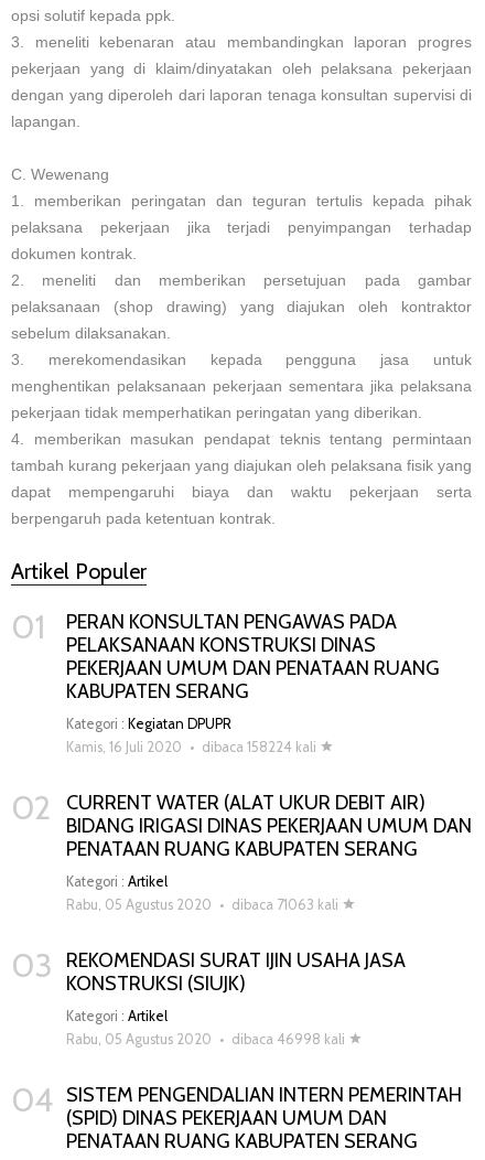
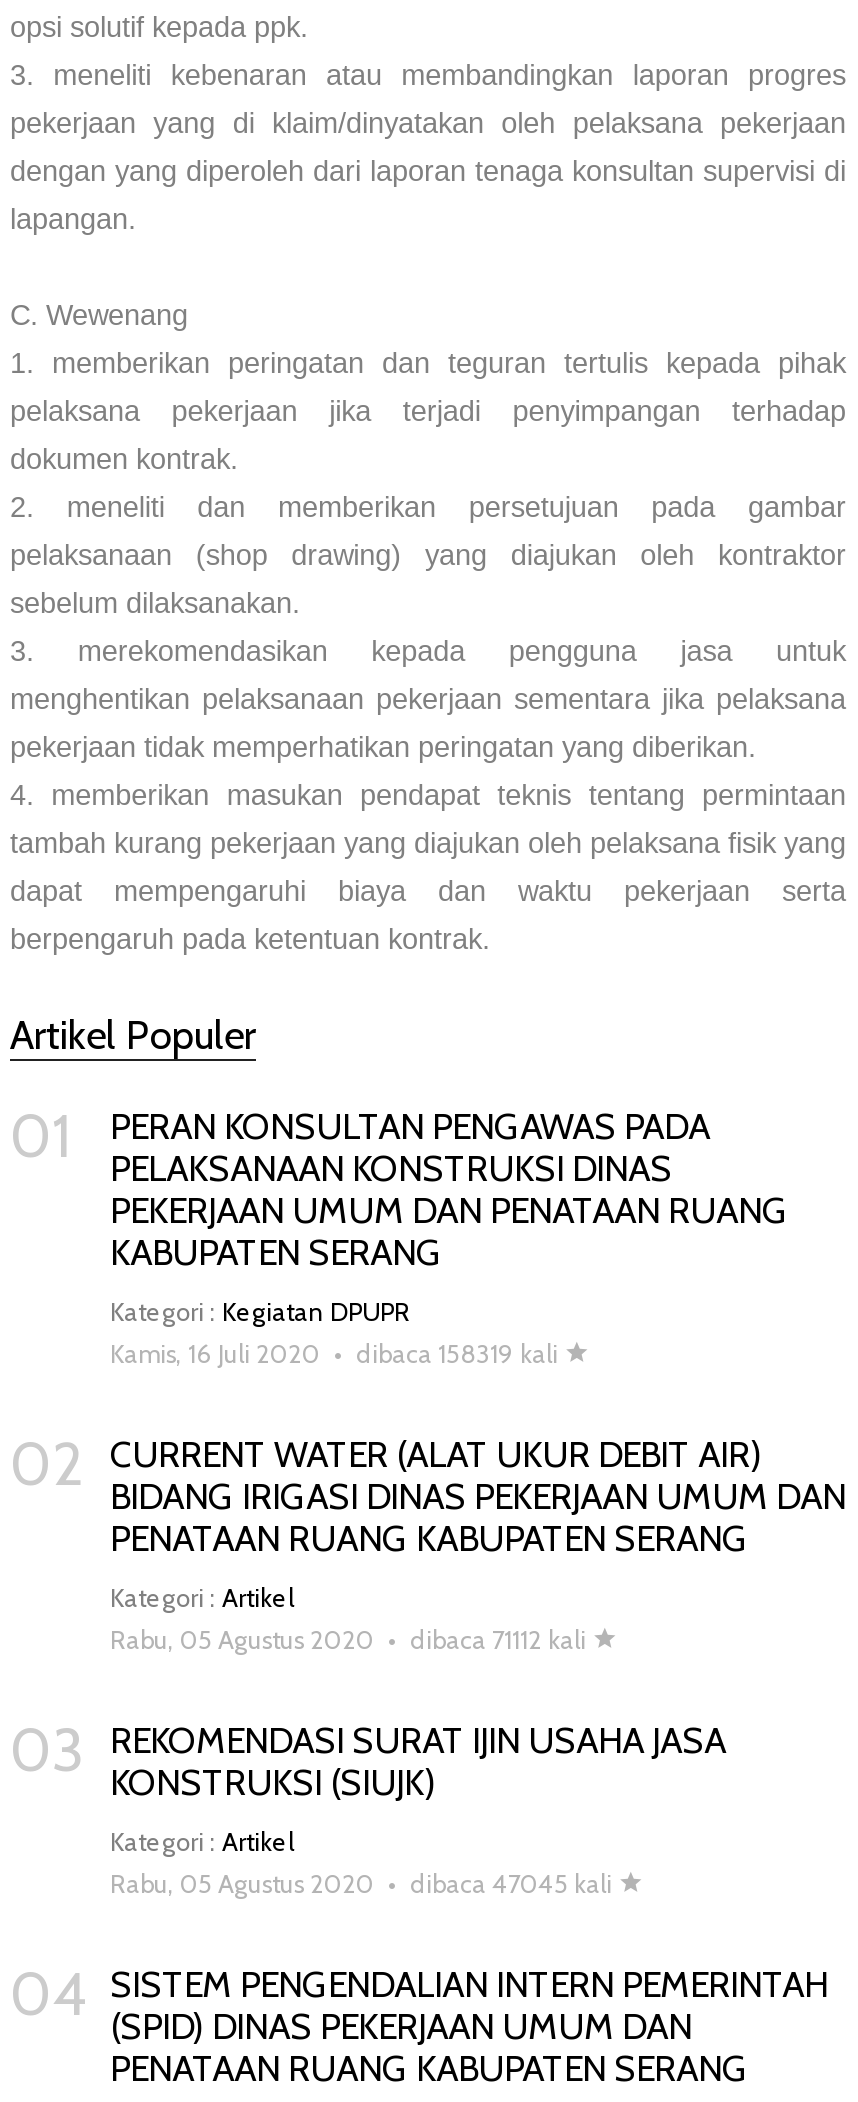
- Kamis, 16 Juli 2020 • dibaca 158224 kali
+ Kamis, 16 Juli 2020 • dibaca 158319 kali

- Rabu, 05 Agustus 2020 • dibaca 71063 kali
+ Rabu, 05 Agustus 2020 • dibaca 71112 kali

- Rabu, 05 Agustus 2020 • dibaca 46998 kali
+ Rabu, 05 Agustus 2020 • dibaca 47045 kali
